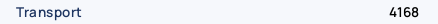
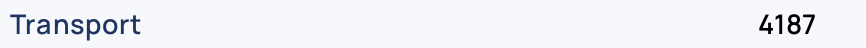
- 4168
+ 4187
